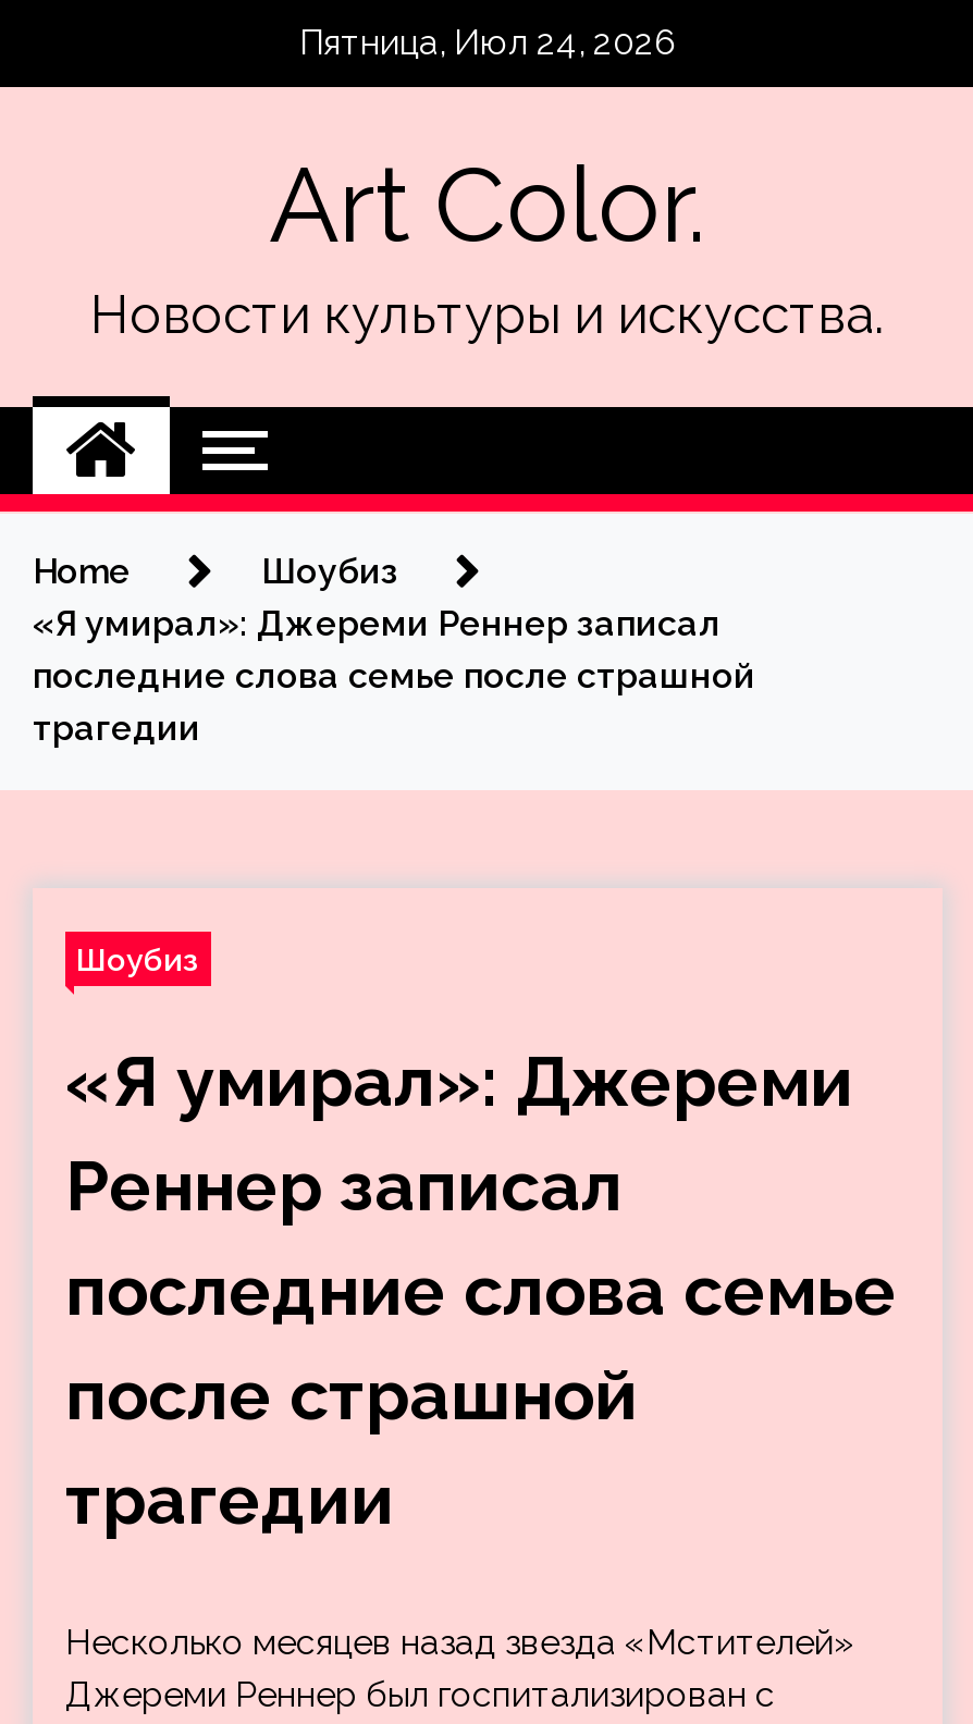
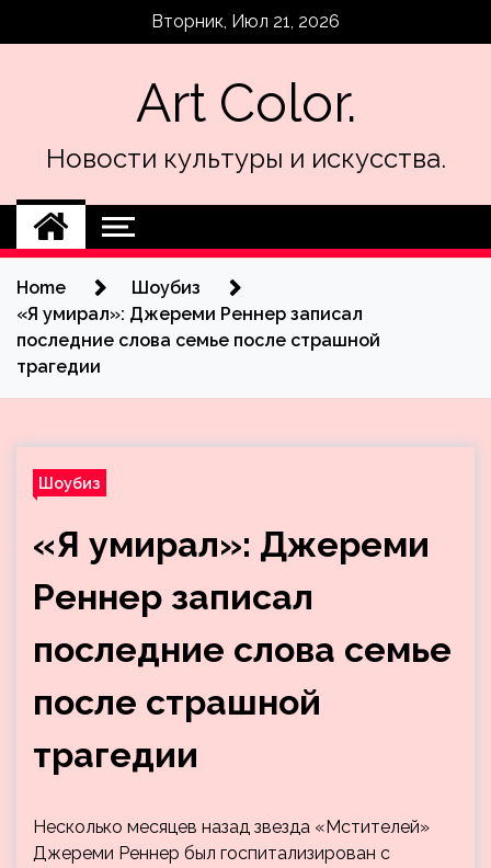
- Пятница, Июл 24, 2026
+ Вторник, Июл 21, 2026
